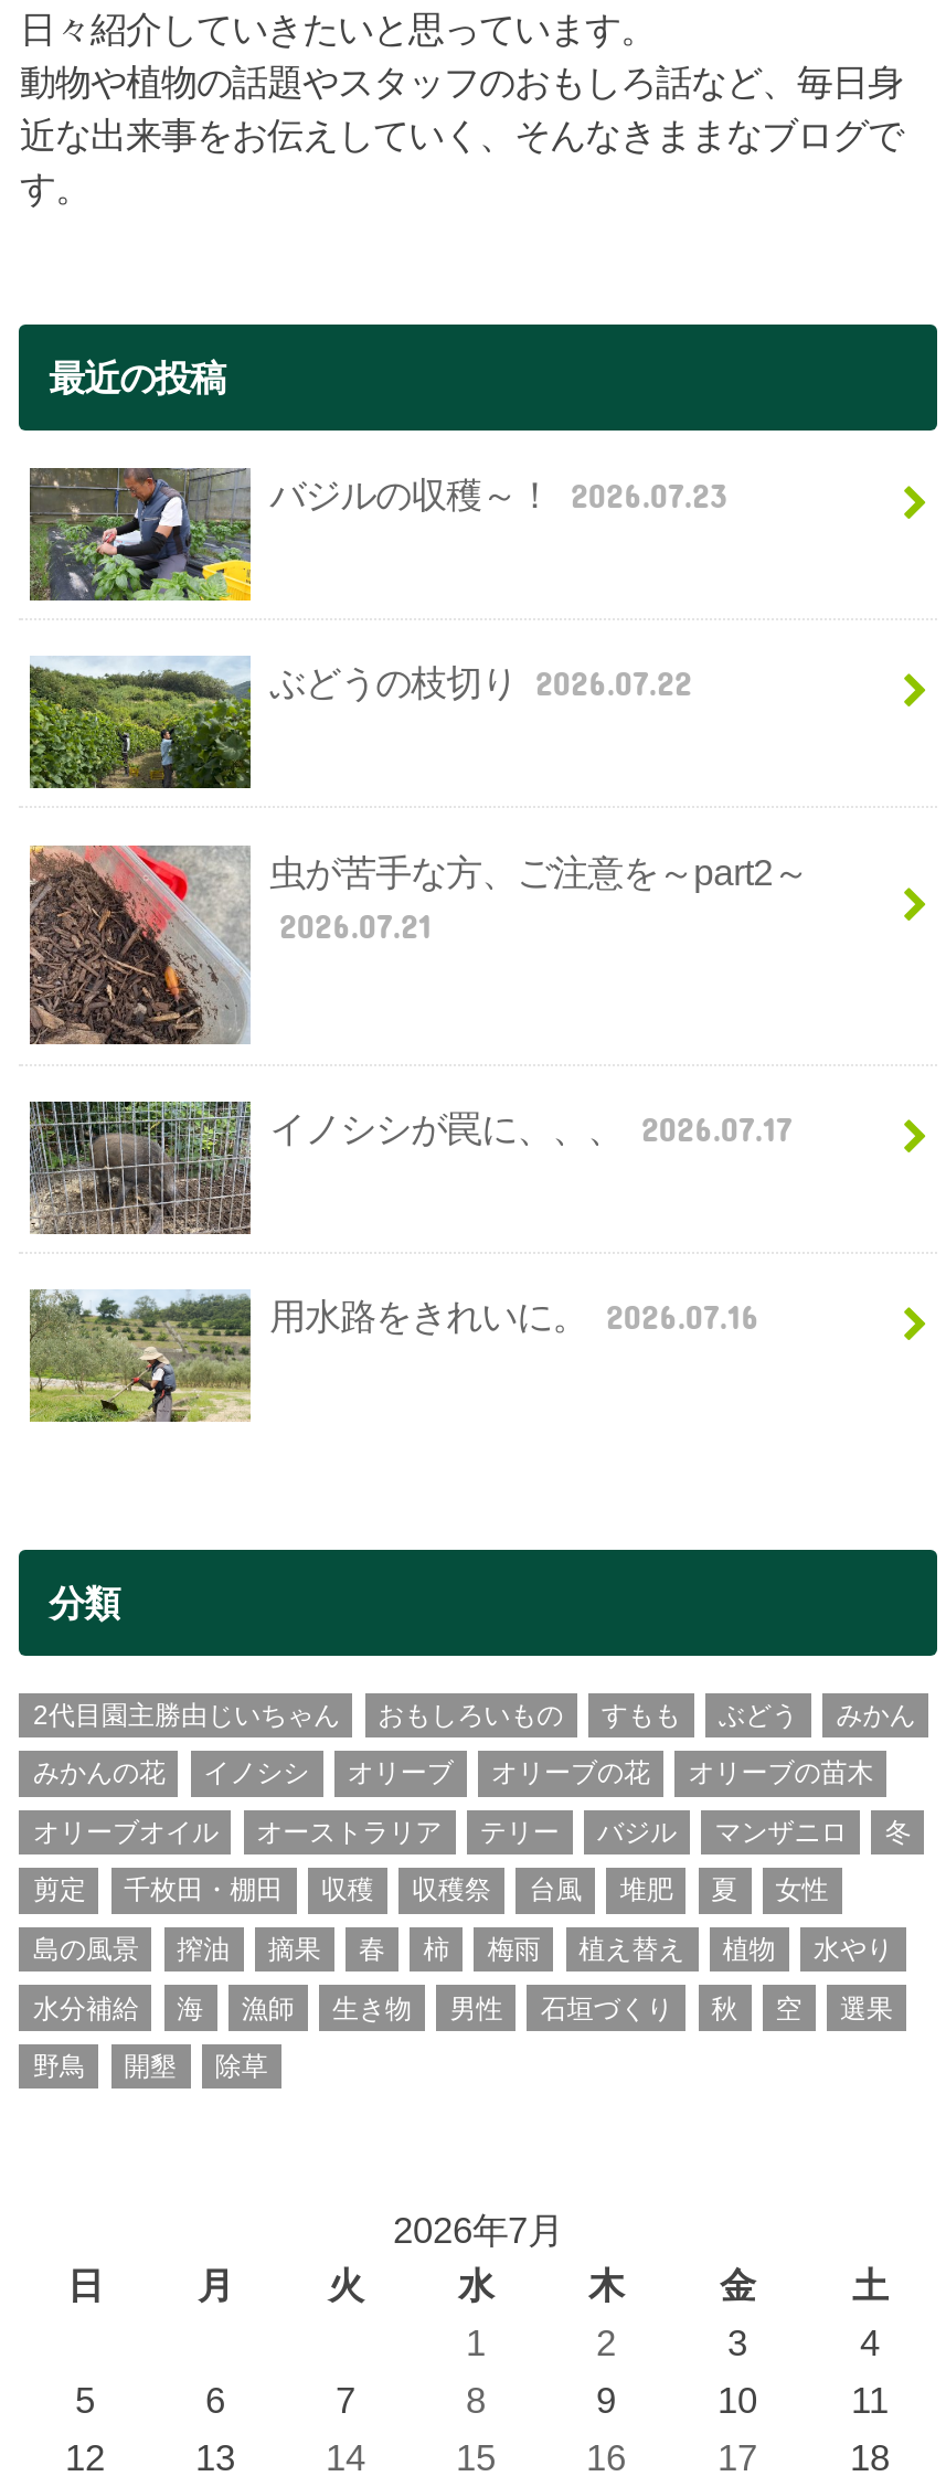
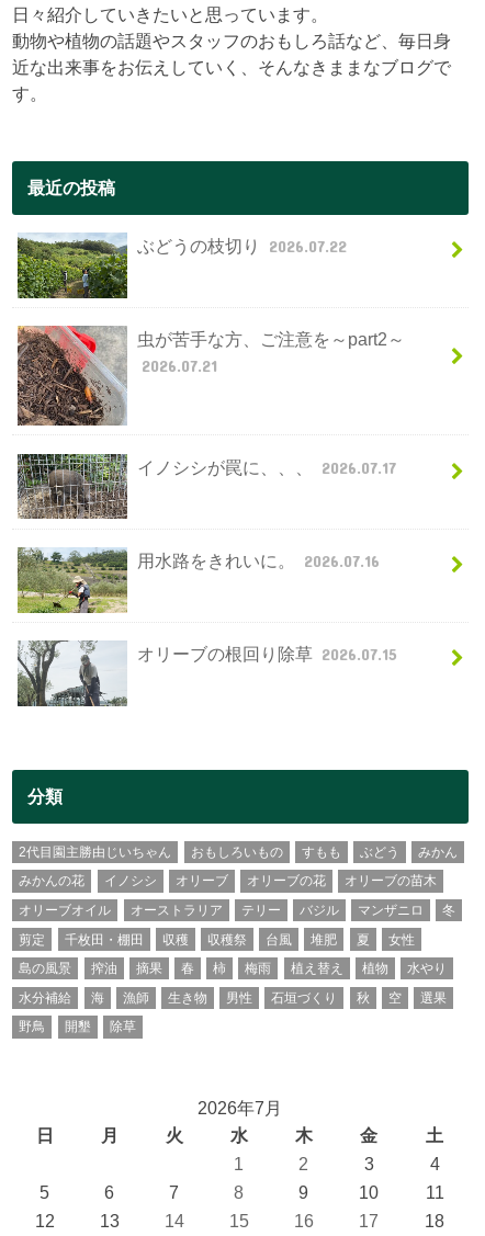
- [image]
- バジルの収穫～！ 2026.07.23

moved up: [image] | ぶどうの枝切り 2026.07.22 | 虫が苦手な方、ご注意を～part2～ | 2026.07.21 | イノシシが罠に、、、 2026.07.17 | 用水路をきれいに。 2026.07.16

moved up: [image]

+ [image]
+ オリーブの根回り除草 2026.07.15
